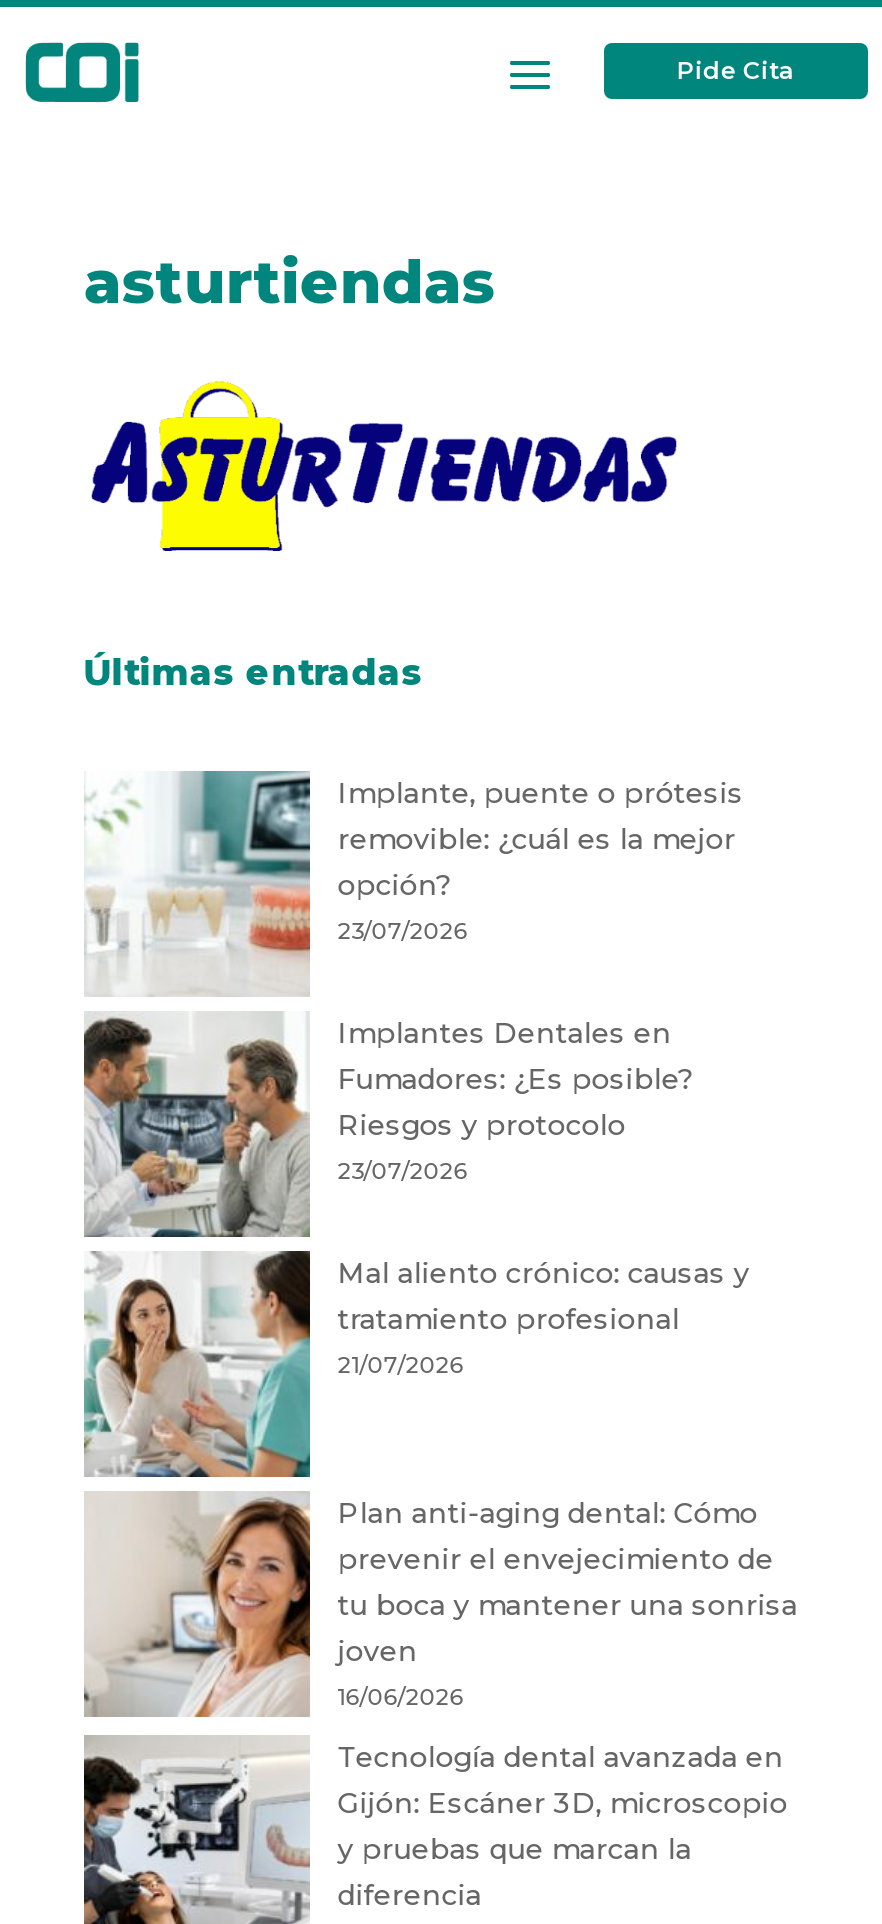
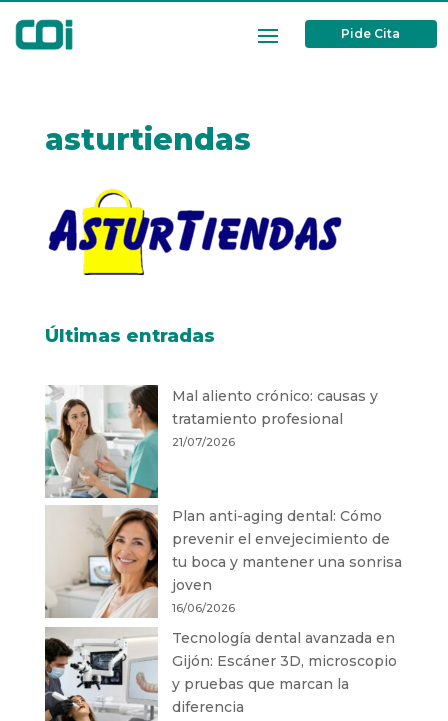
- [image]
- Implante, puente o prótesis
- removible: ¿cuál es la mejor
- opción?
- 23/07/2026
- Implantes Dentales en
- Fumadores: ¿Es posible?
- Riesgos y protocolo
- 23/07/2026

- [image]
